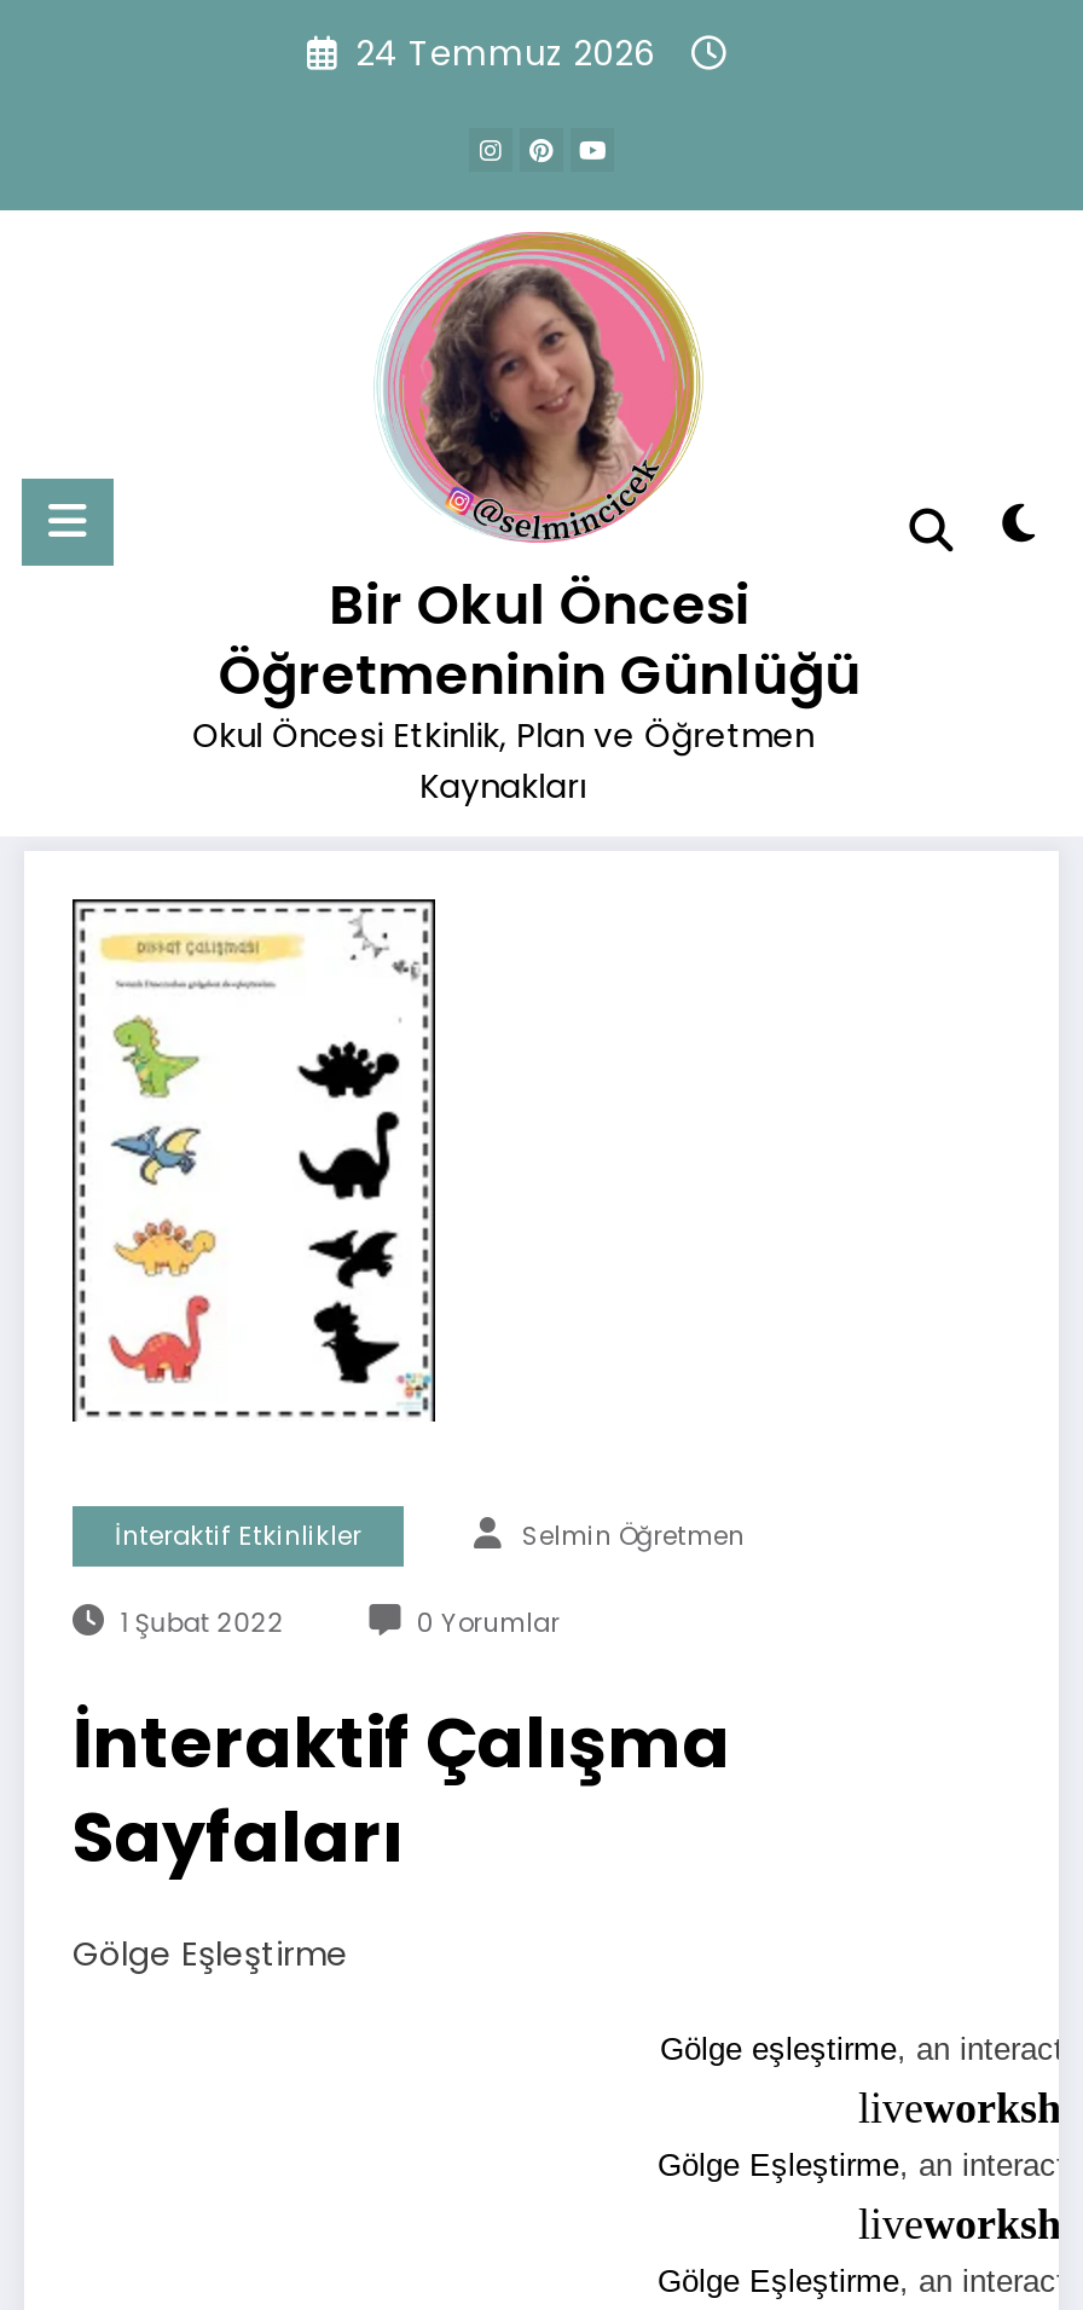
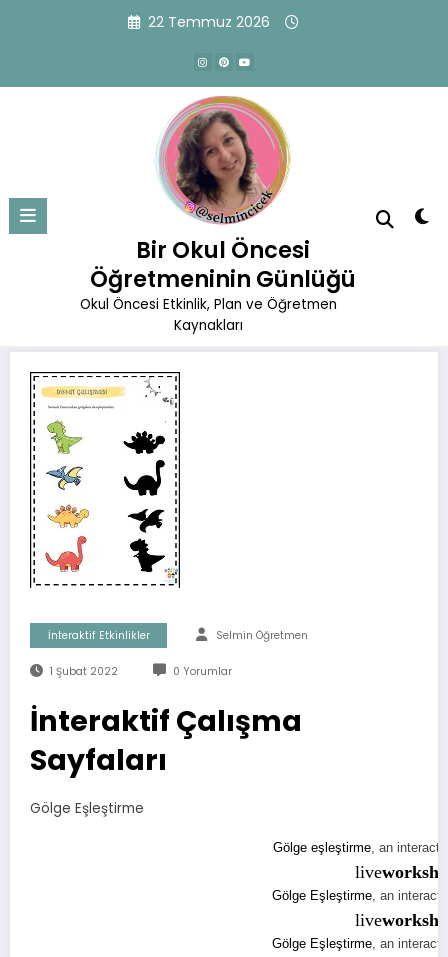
- 24 Temmuz 2026
+ 22 Temmuz 2026
